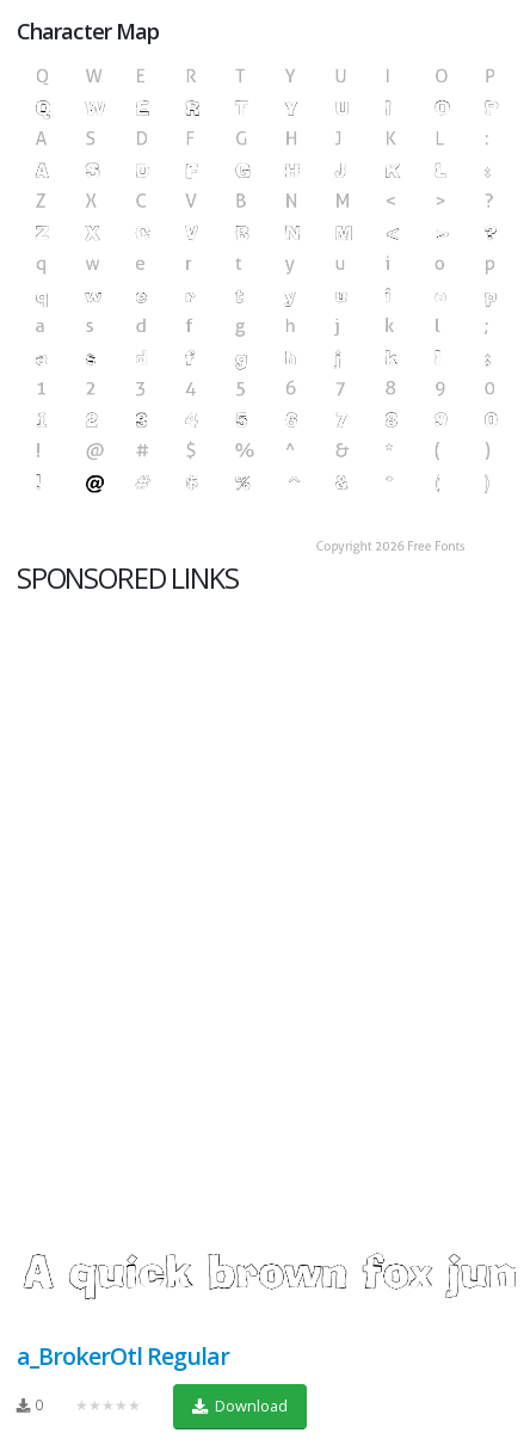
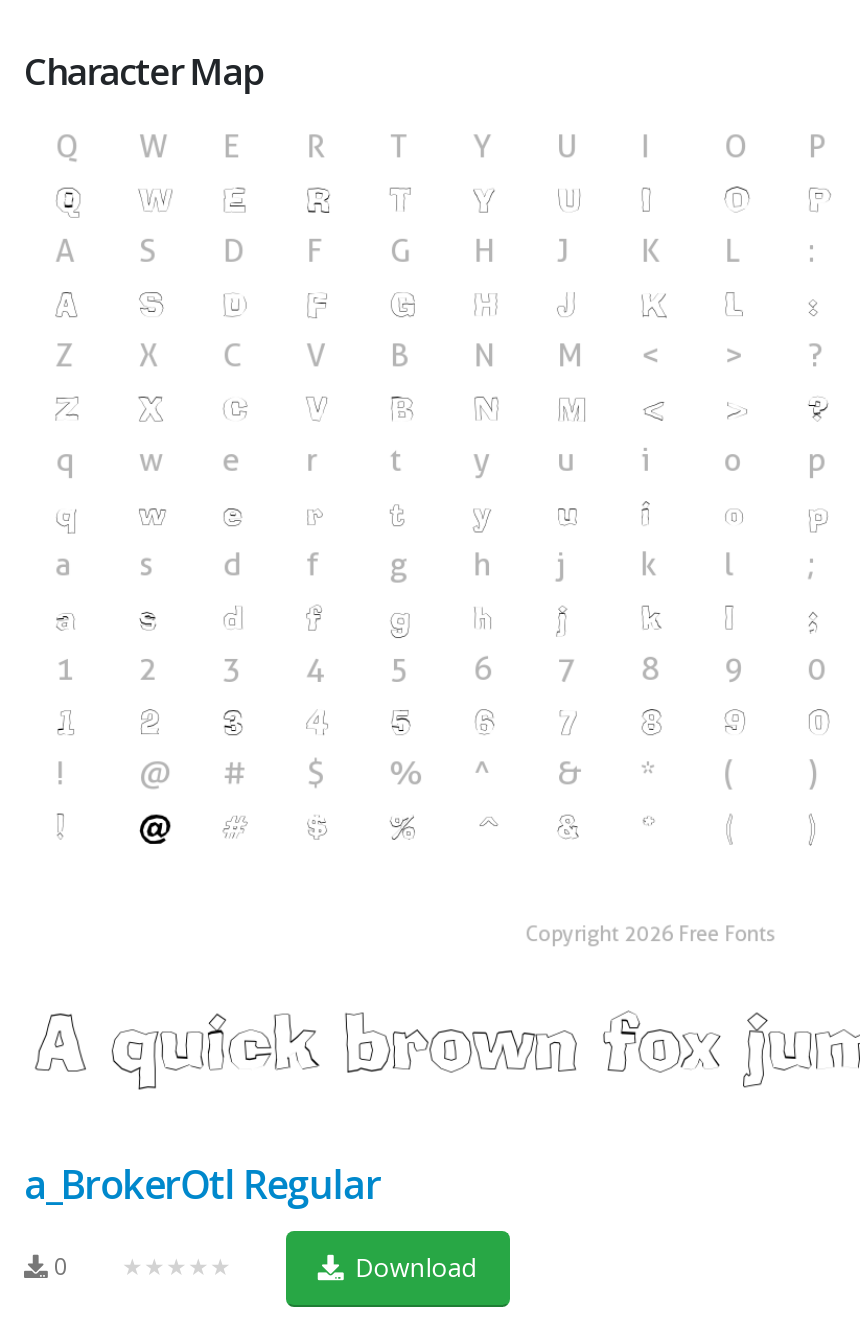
- SPONSORED LINKS
